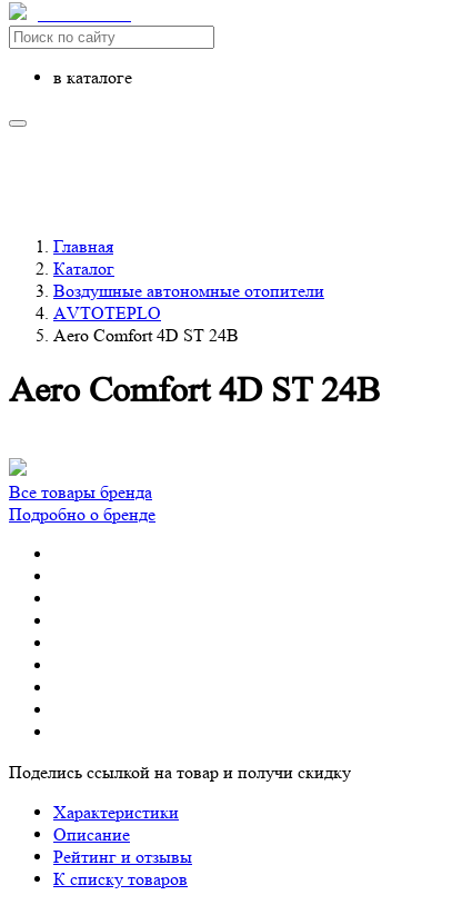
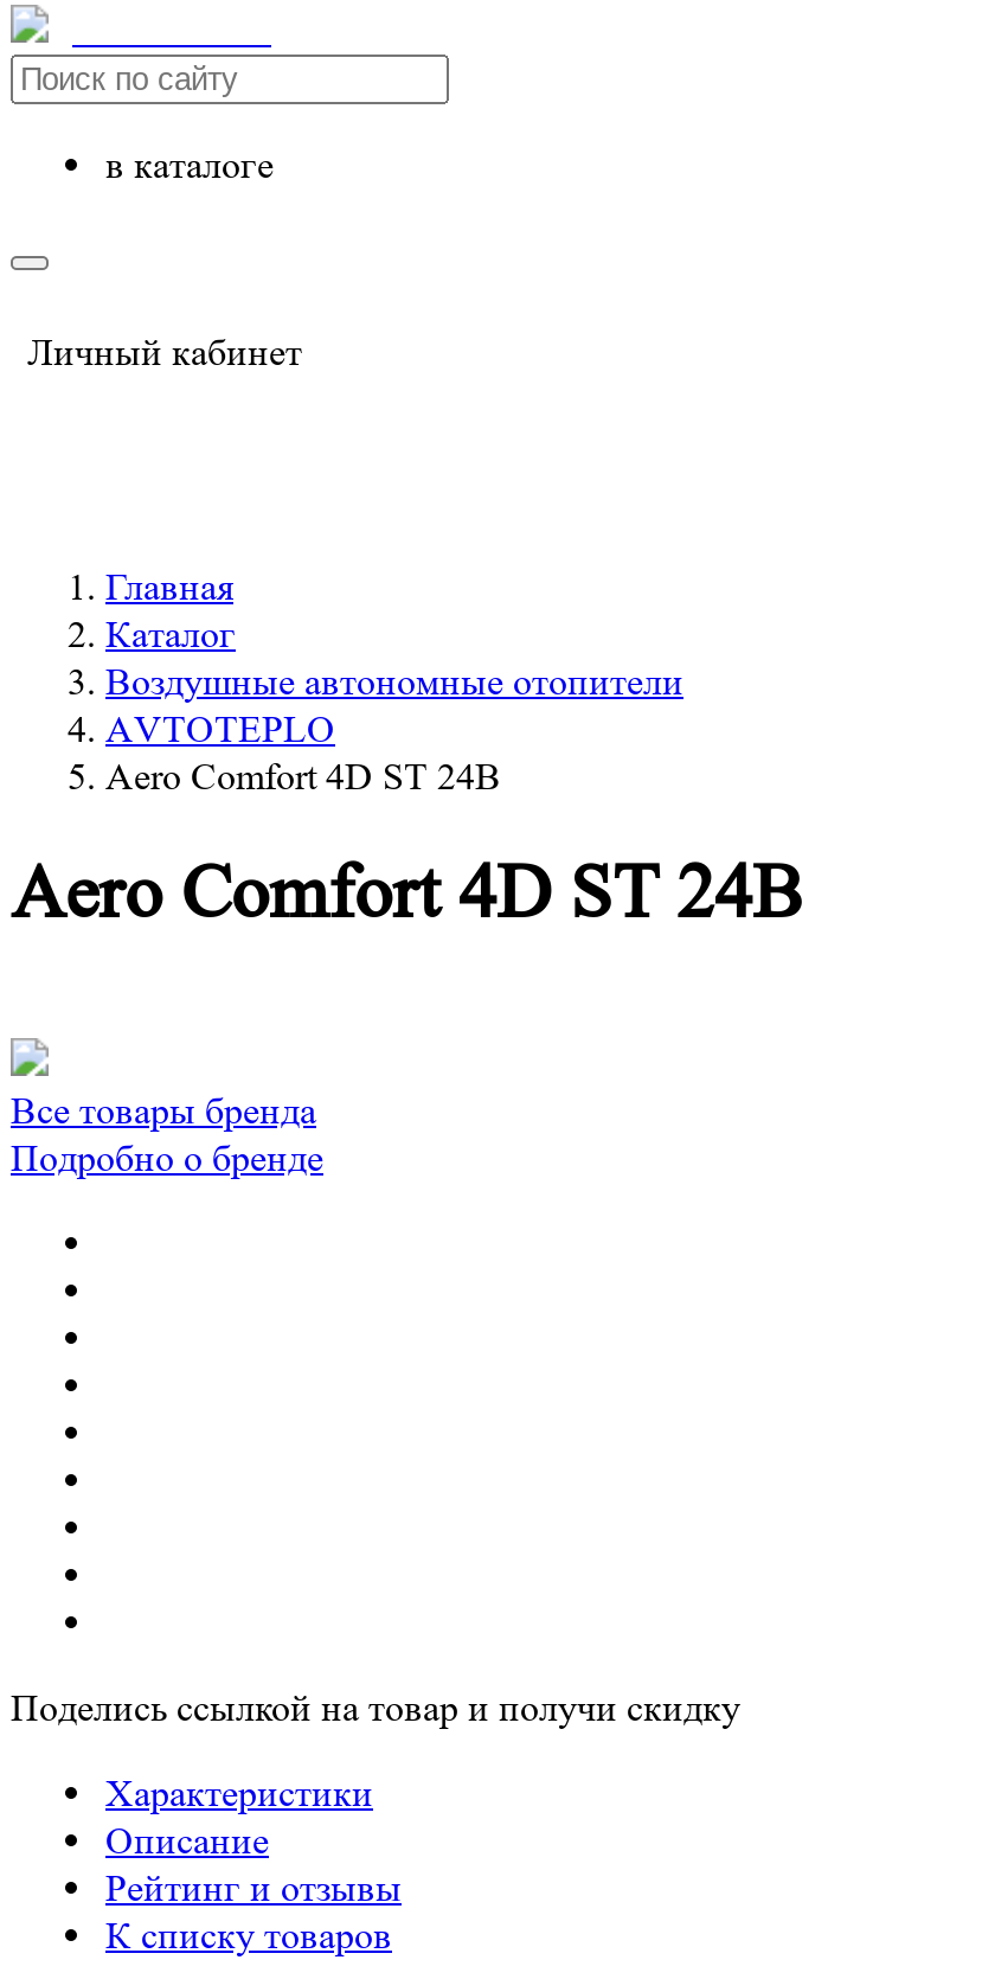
+ Личный кабинет
